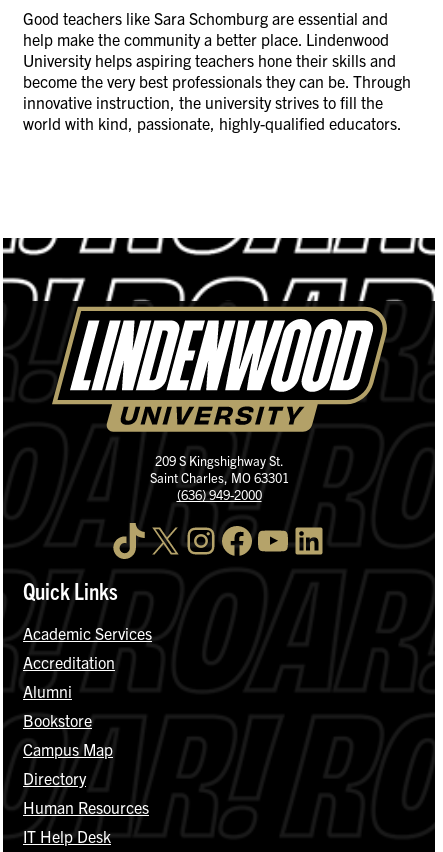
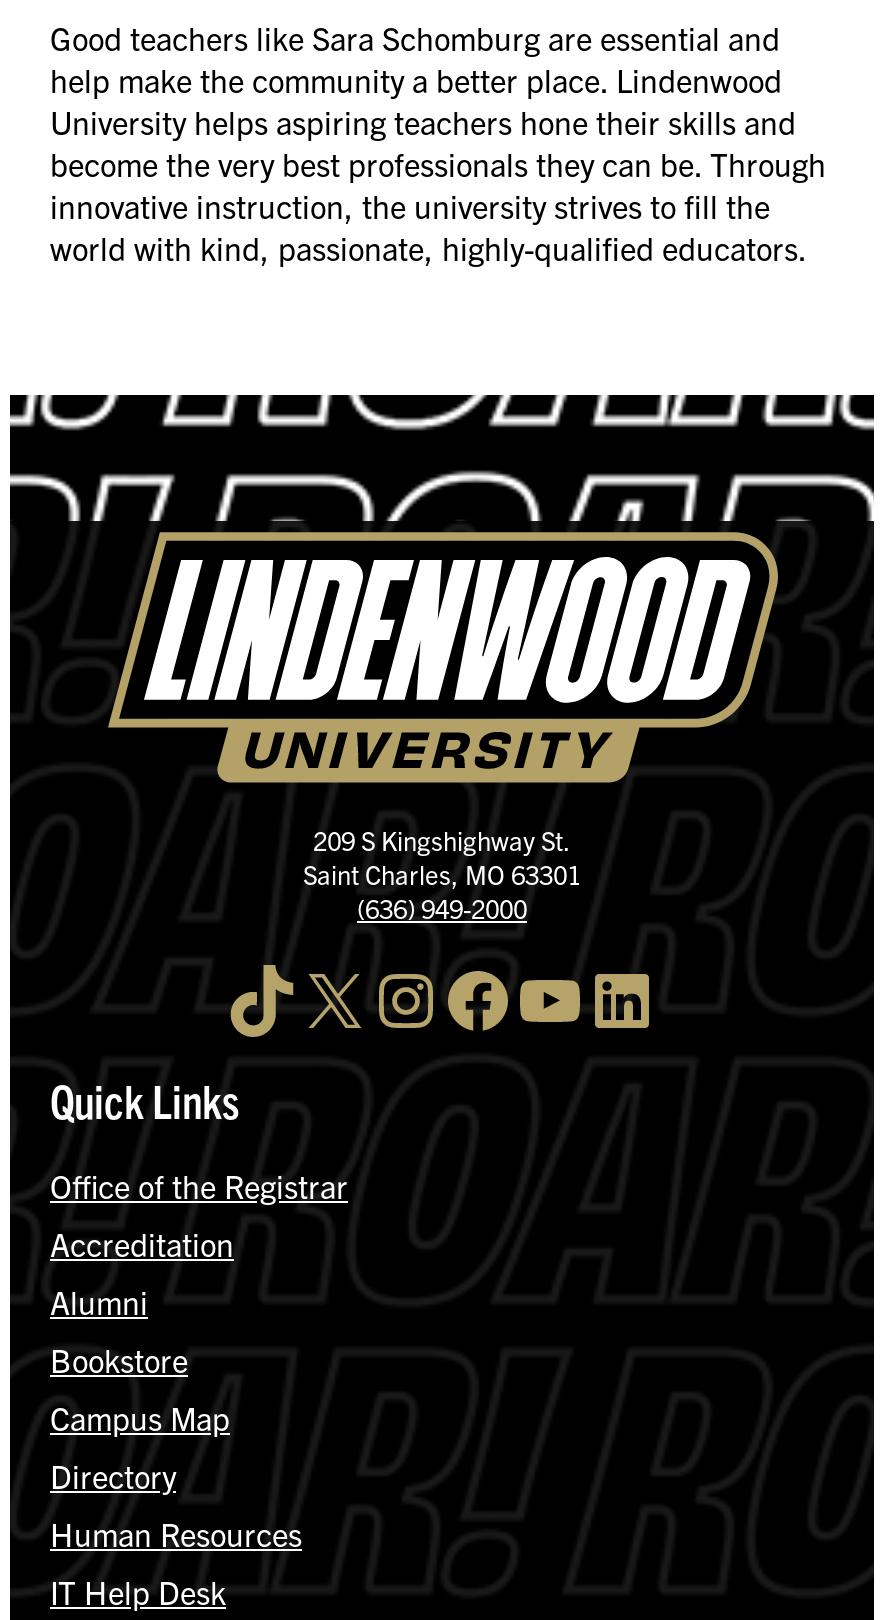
- Academic Services
+ Office of the Registrar
